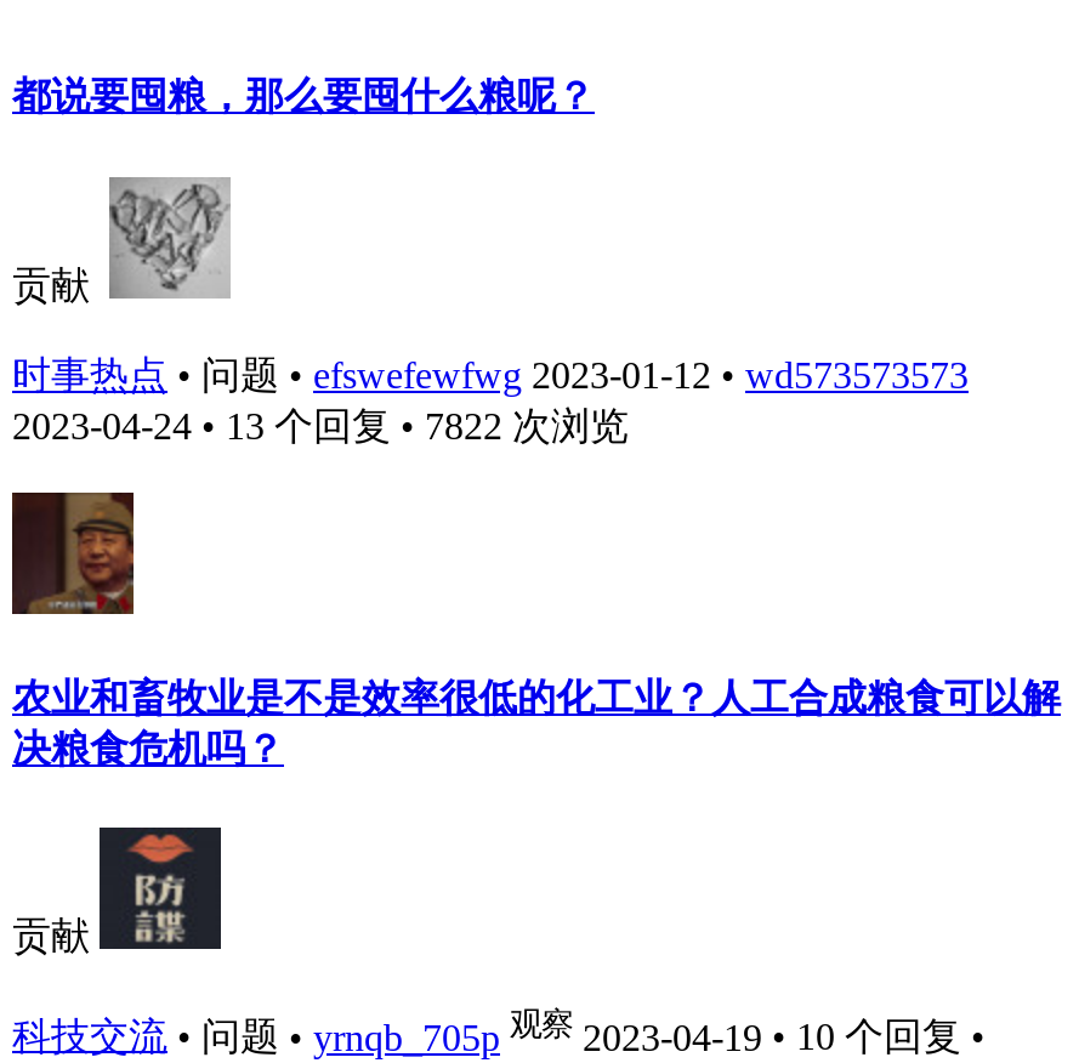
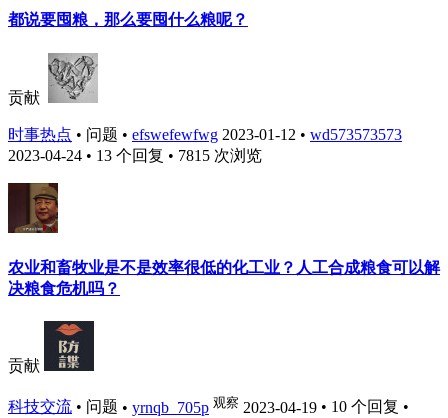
- 2023-04-24 • 13 个回复 • 7822 次浏览
+ 2023-04-24 • 13 个回复 • 7815 次浏览
